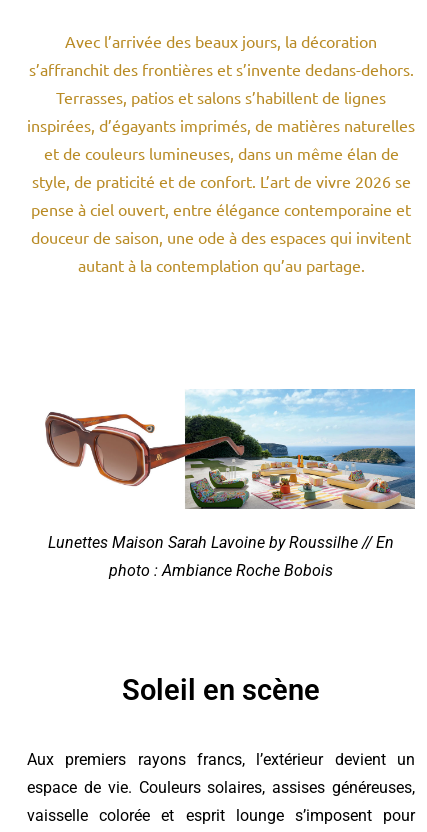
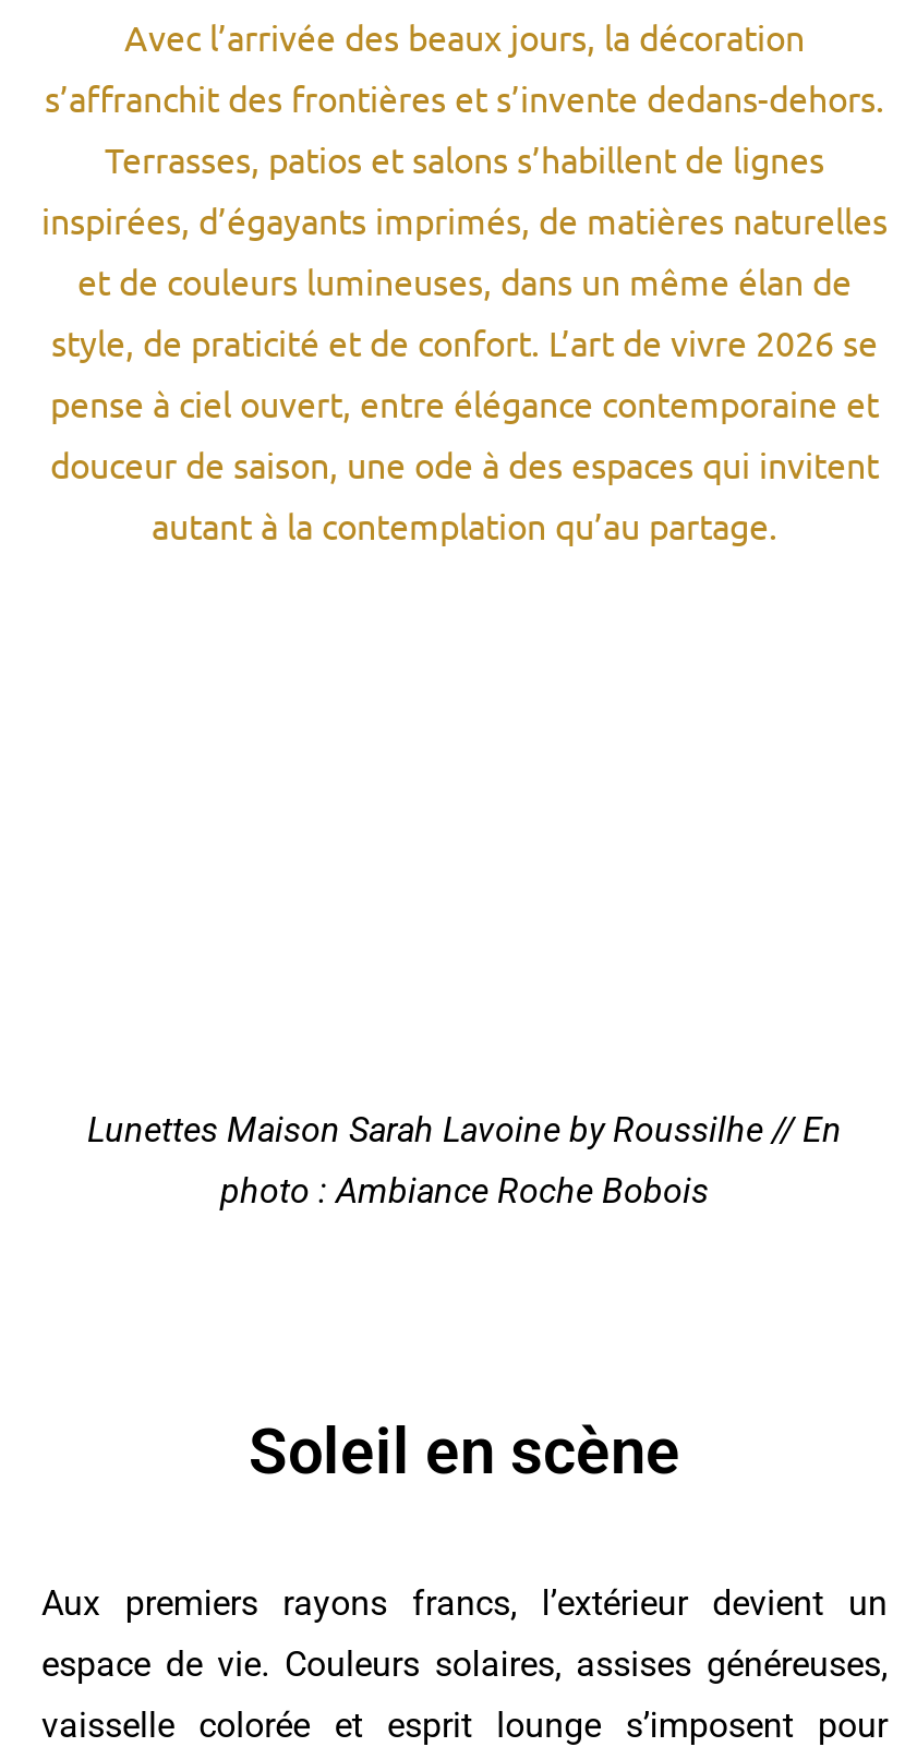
- [image]
